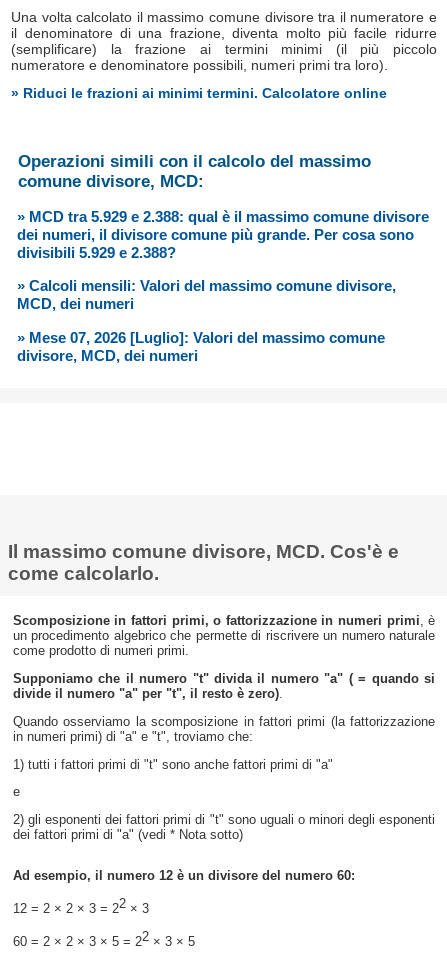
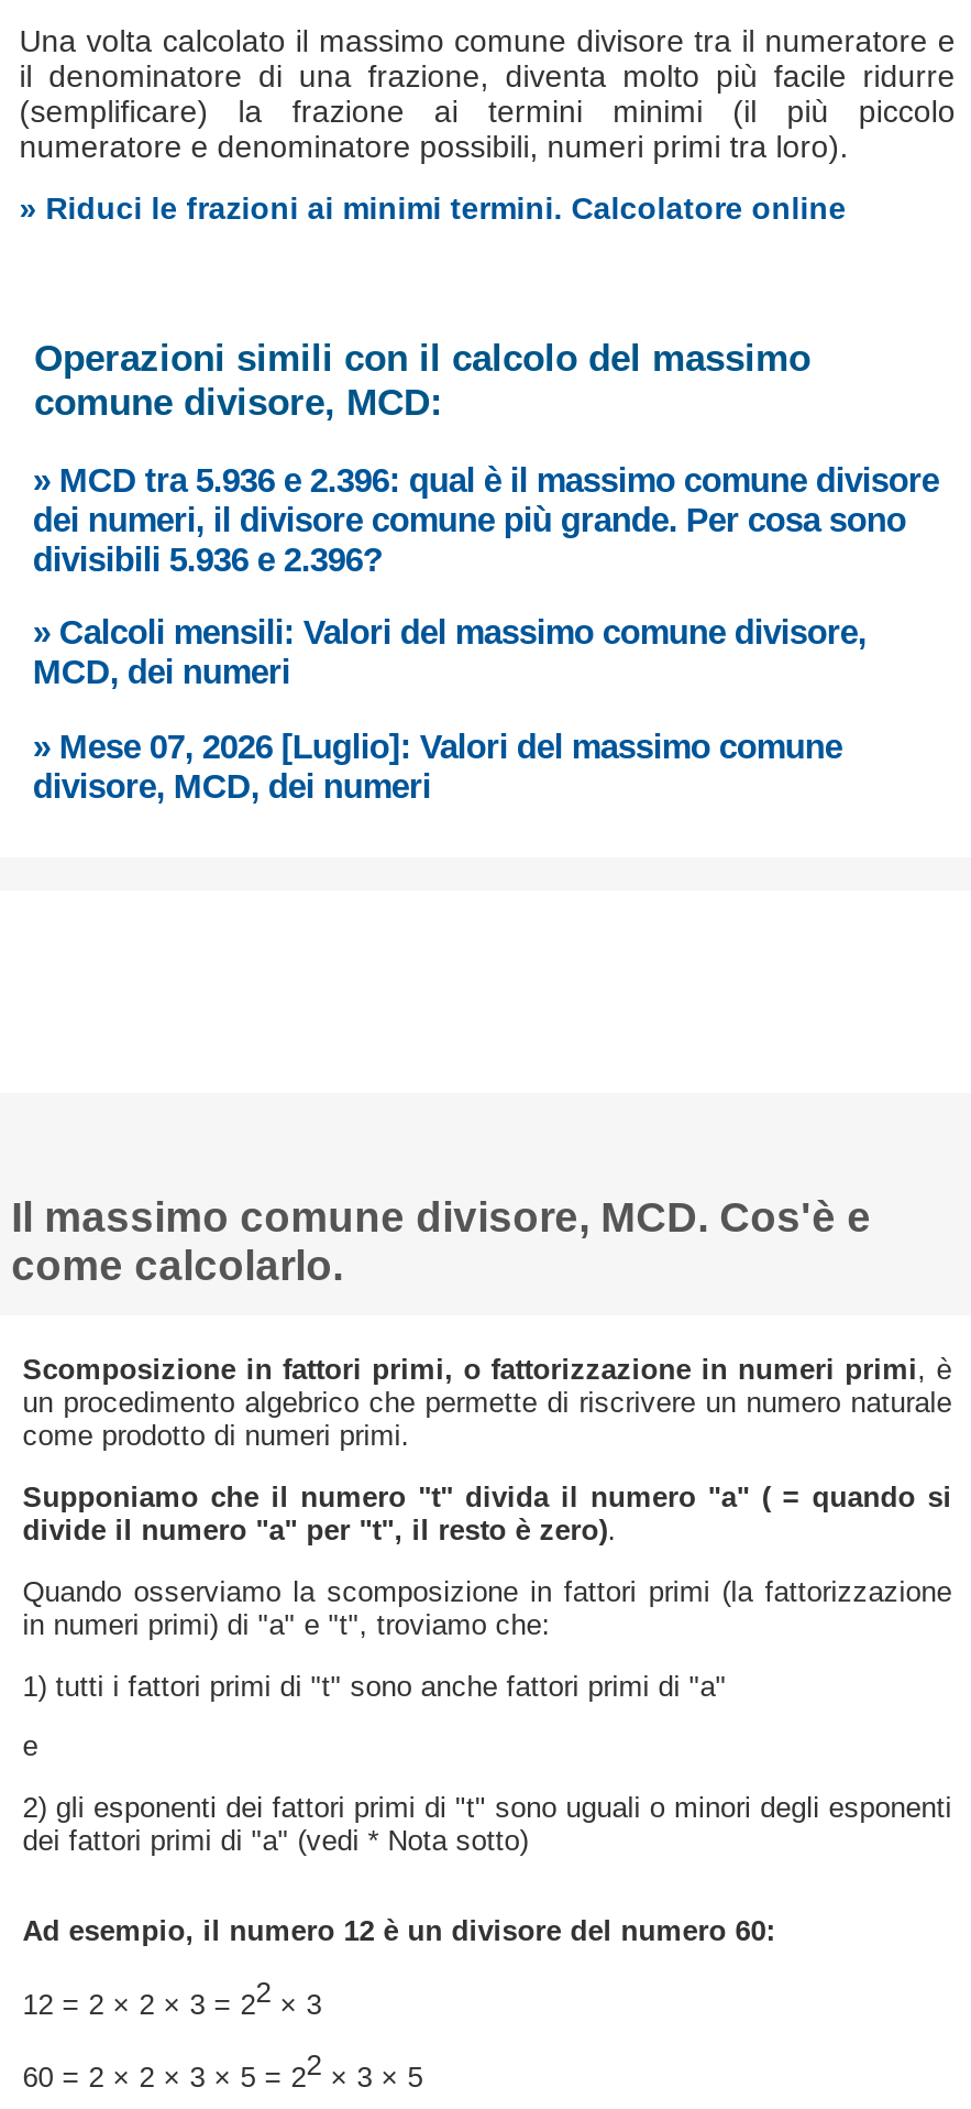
- » MCD tra 5.929 e 2.388: qual è il massimo comune divisore
+ » MCD tra 5.936 e 2.396: qual è il massimo comune divisore

- divisibili 5.929 e 2.388?
+ divisibili 5.936 e 2.396?
